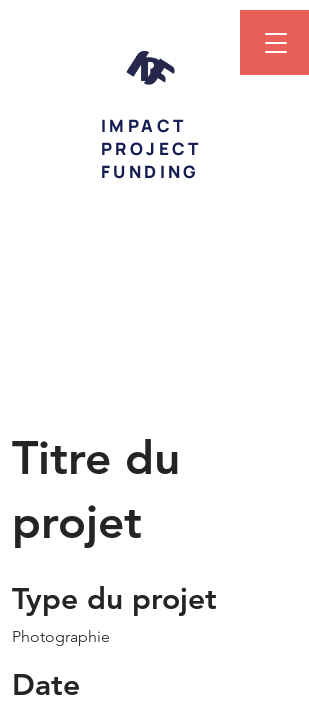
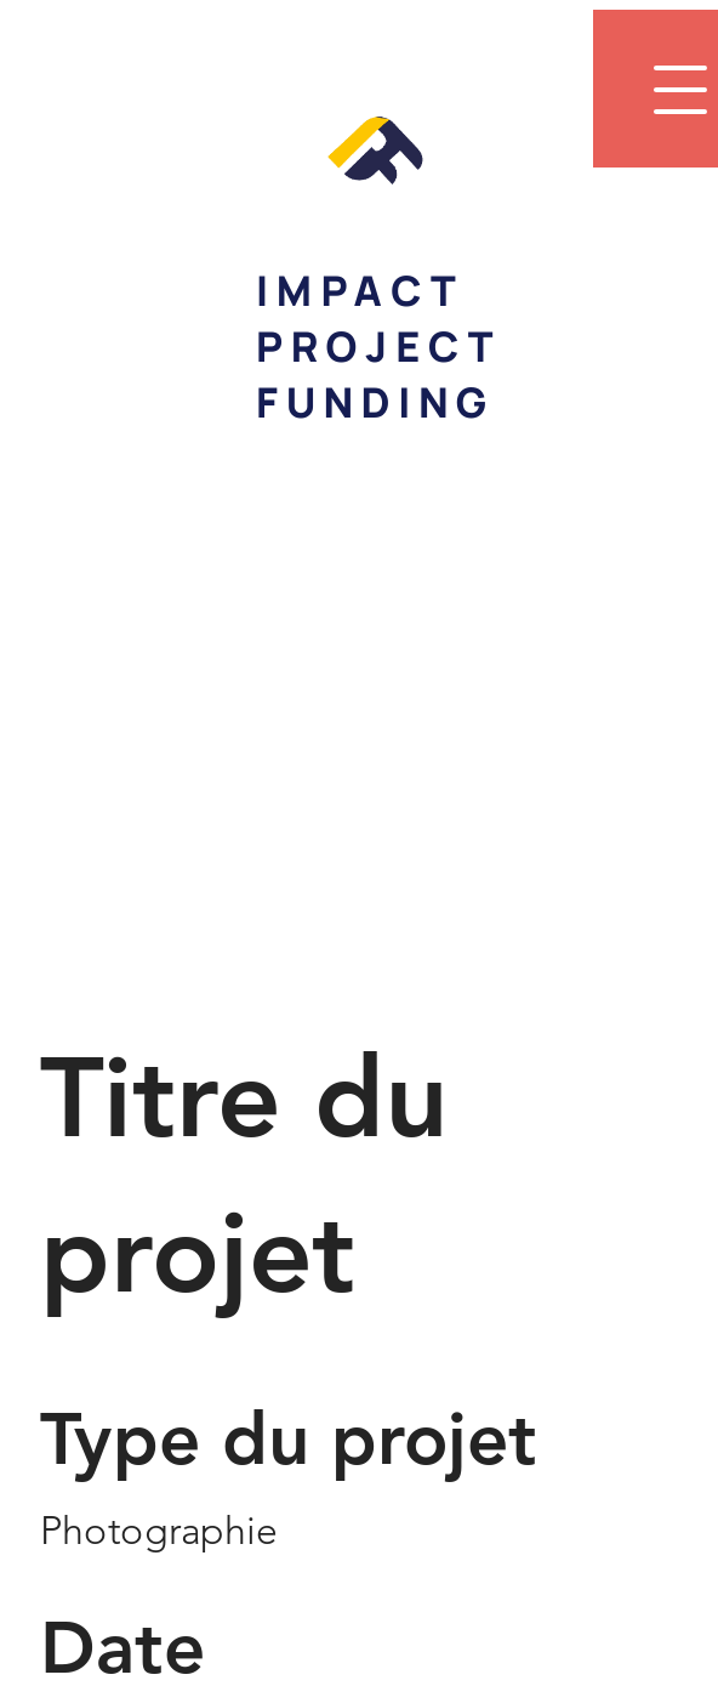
- [image]
+ [image]
